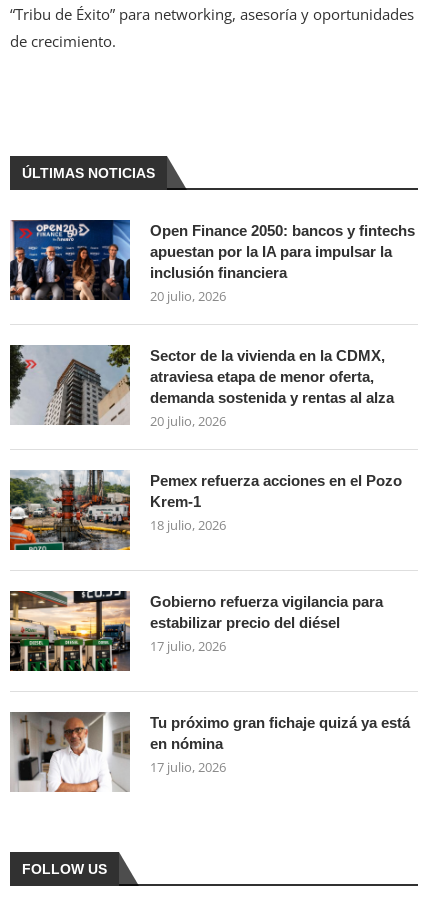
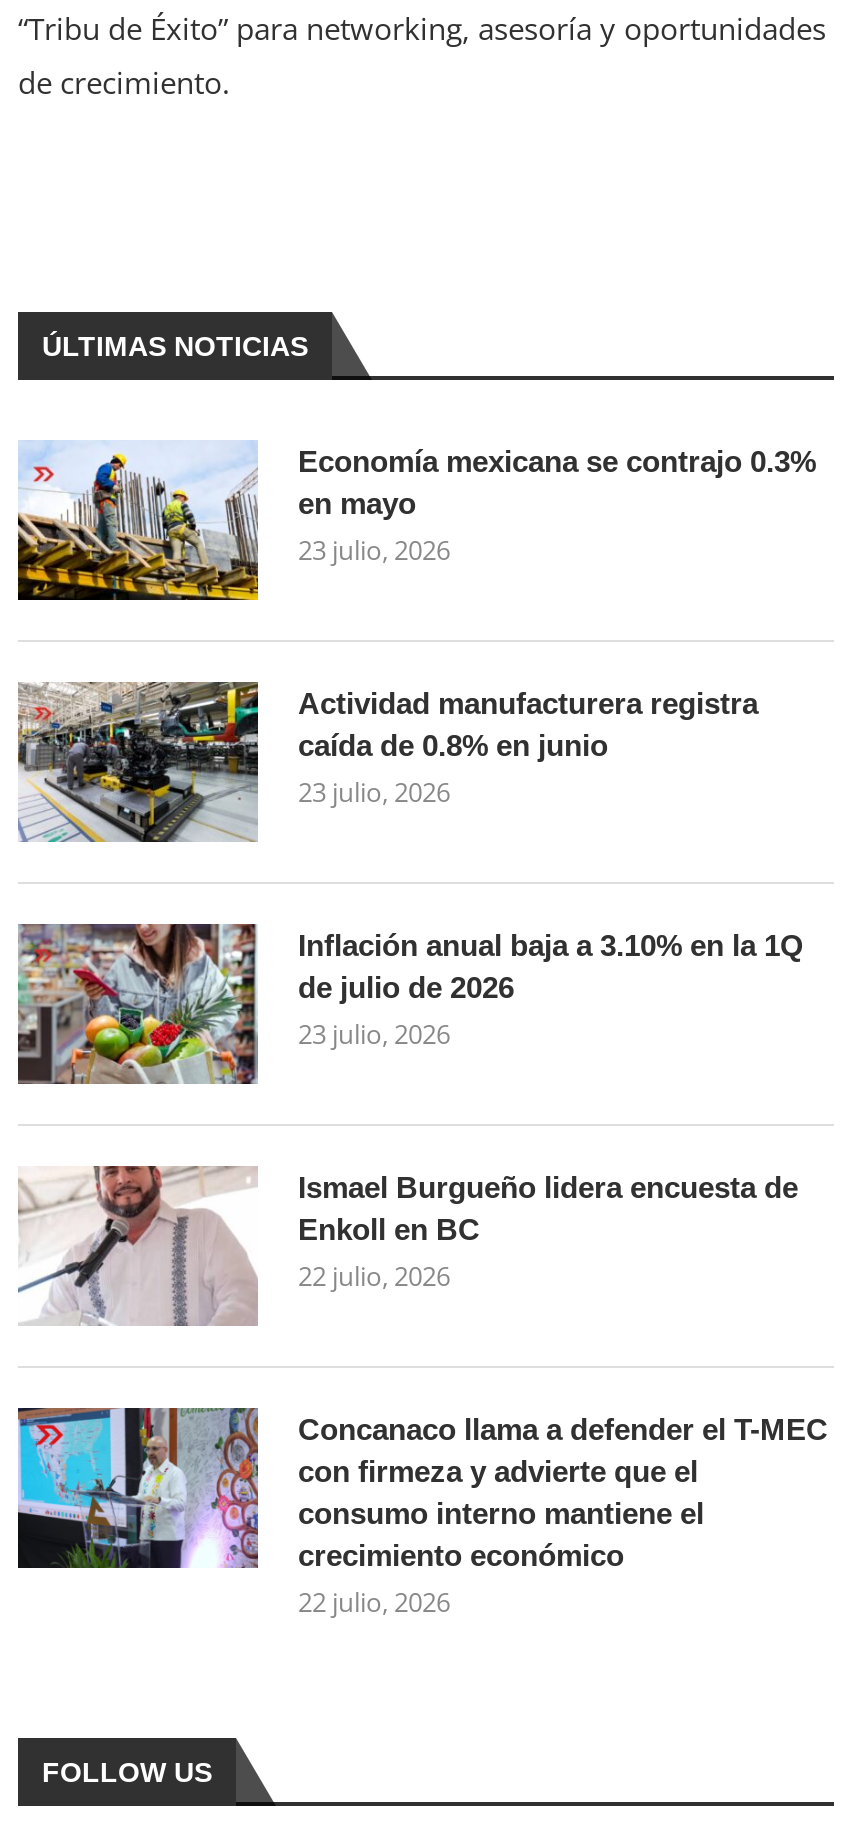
- [image]
- Open Finance 2050: bancos y fintechs
- apuestan por la IA para impulsar la
- inclusión financiera
- 20 julio, 2026
+ [image]
+ Economía mexicana se contrajo 0.3%
+ en mayo
+ 23 julio, 2026

- [image]
- Sector de la vivienda en la CDMX,
- atraviesa etapa de menor oferta,
- demanda sostenida y rentas al alza
- 20 julio, 2026
+ [image]
+ Actividad manufacturera registra
+ caída de 0.8% en junio
+ 23 julio, 2026

- [image]
- Pemex refuerza acciones en el Pozo
- Krem-1
- 18 julio, 2026
+ [image]
+ Inflación anual baja a 3.10% en la 1Q
+ de julio de 2026
+ 23 julio, 2026

- [image]
- Gobierno refuerza vigilancia para
- estabilizar precio del diésel
- 17 julio, 2026
+ [image]
+ Ismael Burgueño lidera encuesta de
+ Enkoll en BC
+ 22 julio, 2026

- [image]
- Tu próximo gran fichaje quizá ya está
- en nómina
- 17 julio, 2026
+ [image]
+ Concanaco llama a defender el T-MEC
+ con firmeza y advierte que el
+ consumo interno mantiene el
+ crecimiento económico
+ 22 julio, 2026
